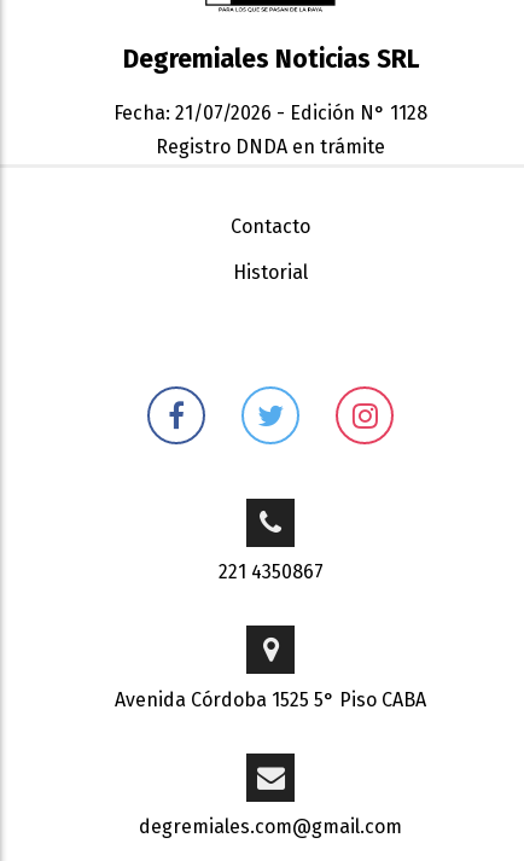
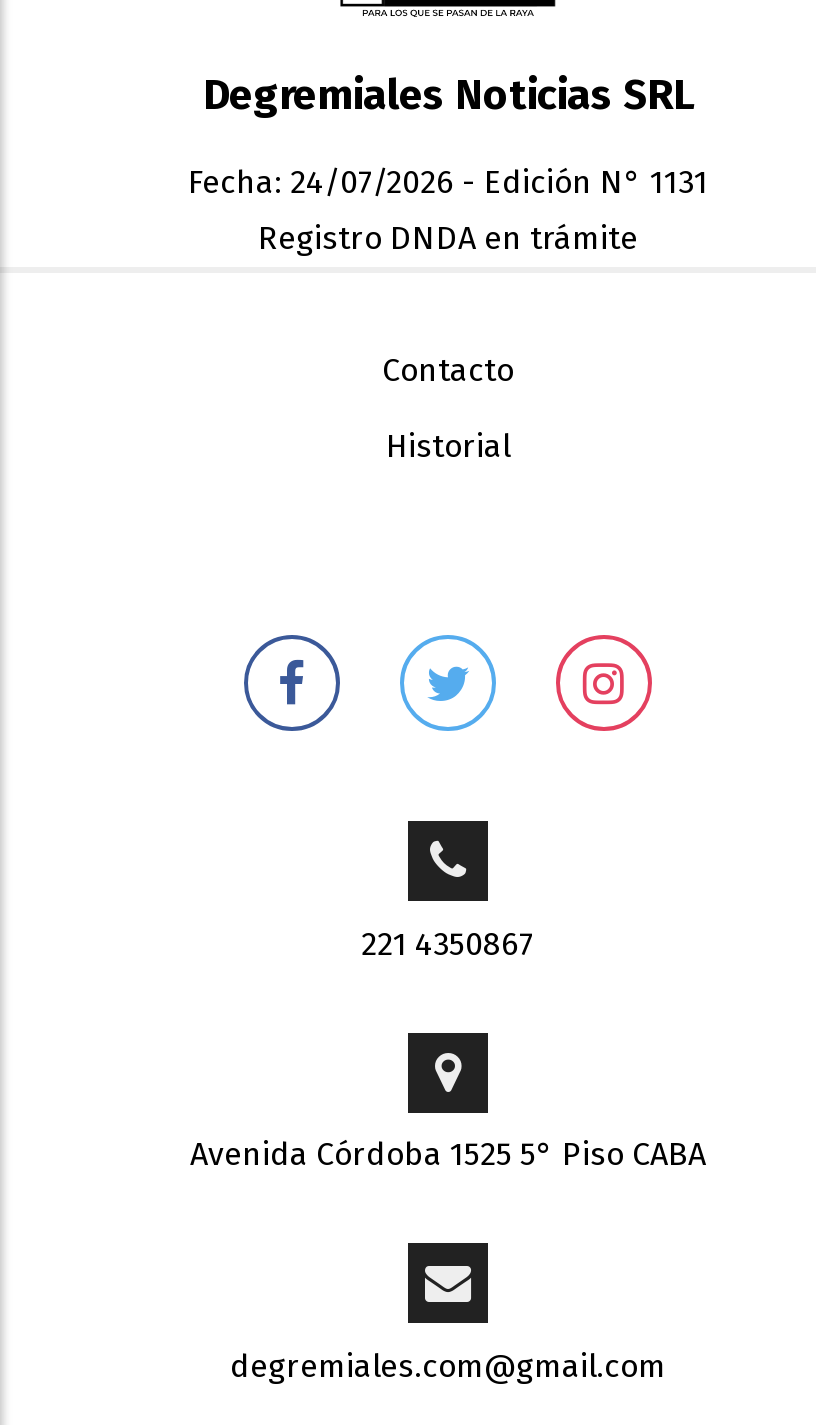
- Fecha: 21/07/2026 - Edición N° 1128
+ Fecha: 24/07/2026 - Edición N° 1131
